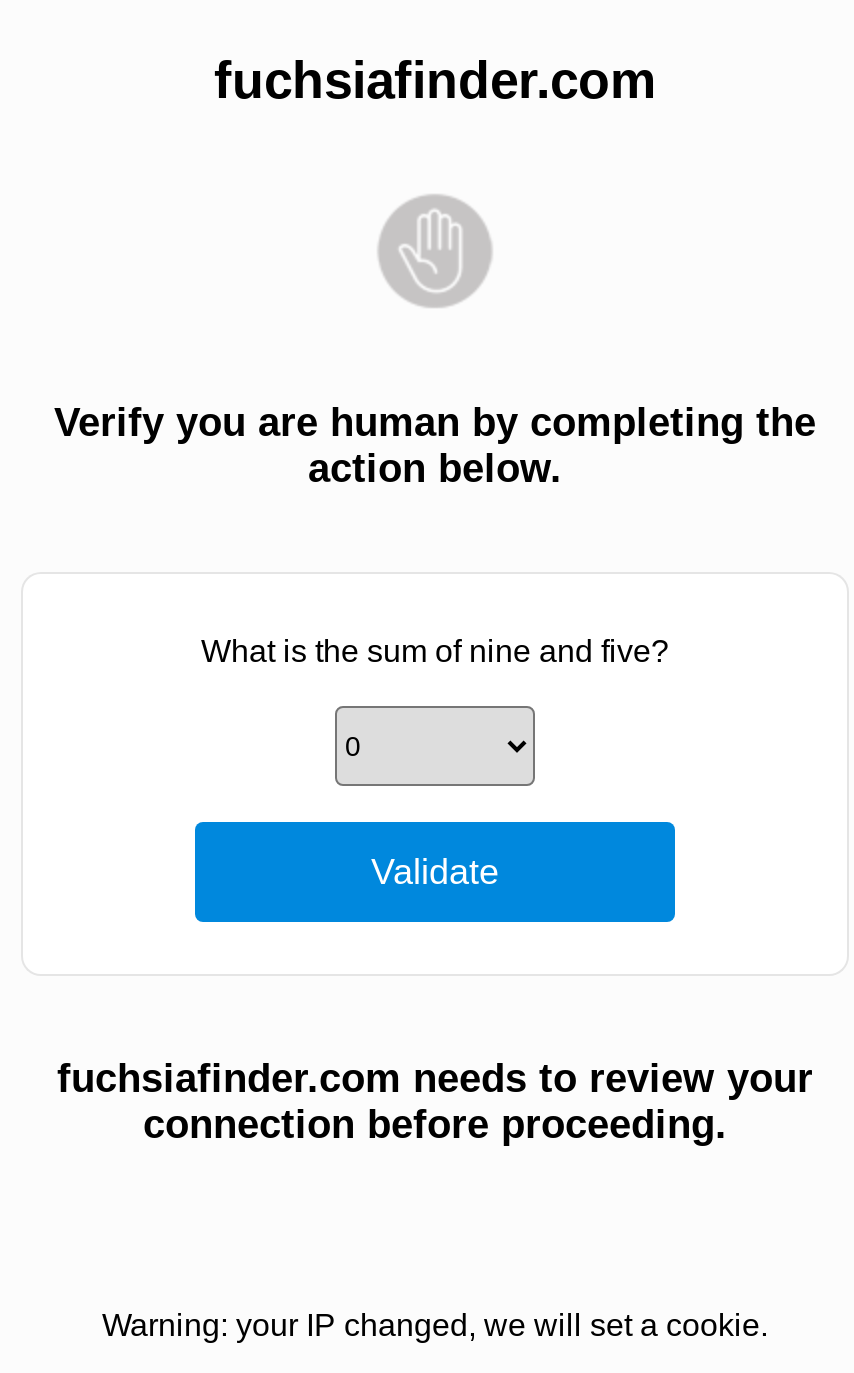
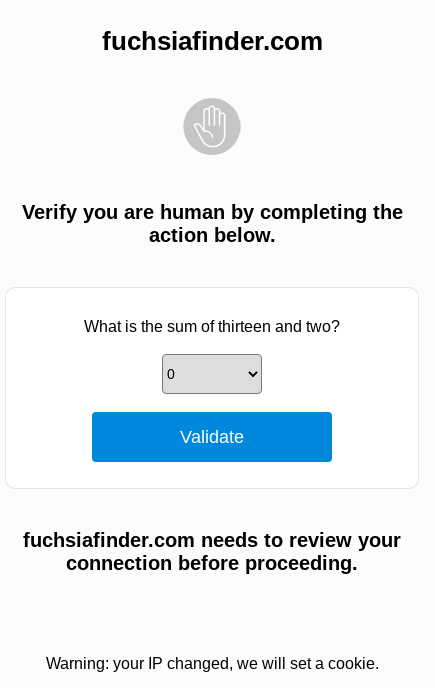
- What is the sum of nine and five?
+ What is the sum of thirteen and two?
